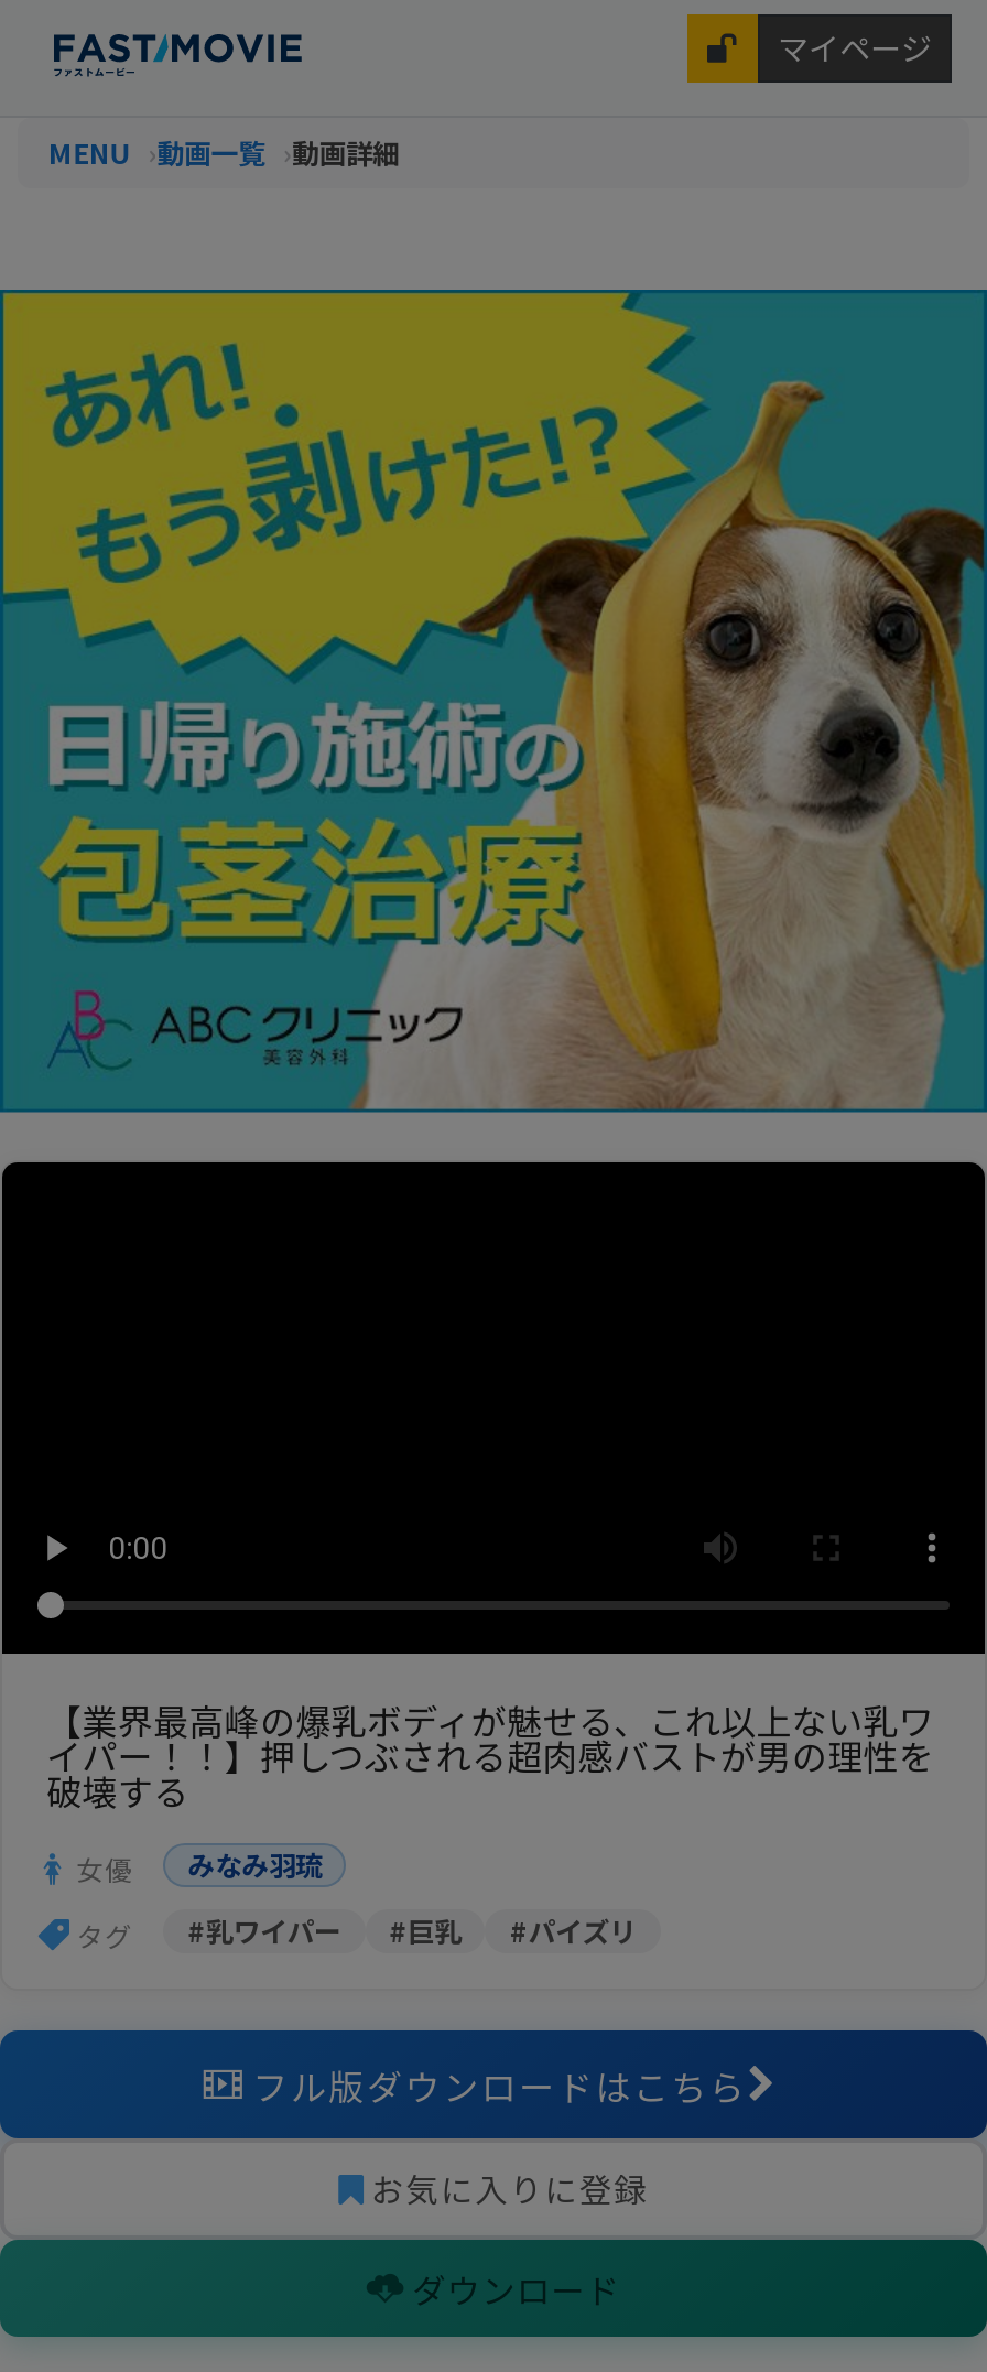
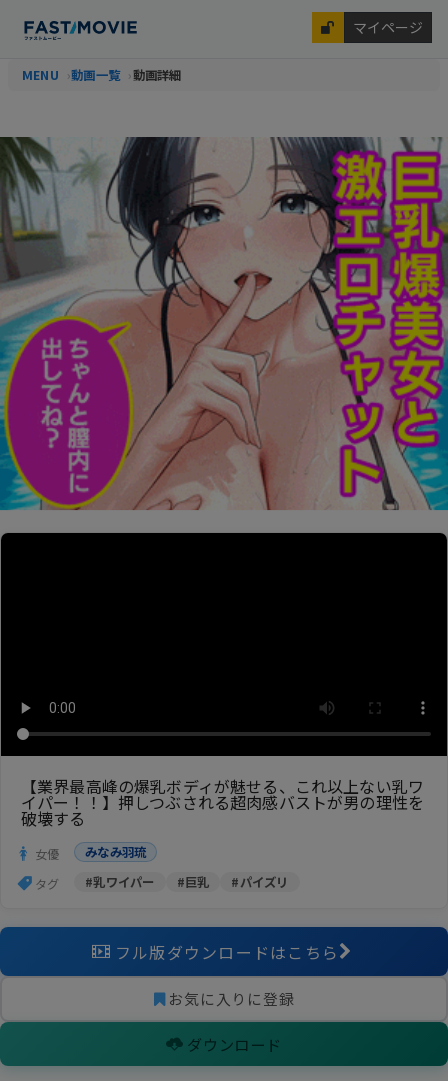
- [image]
+ [image]
